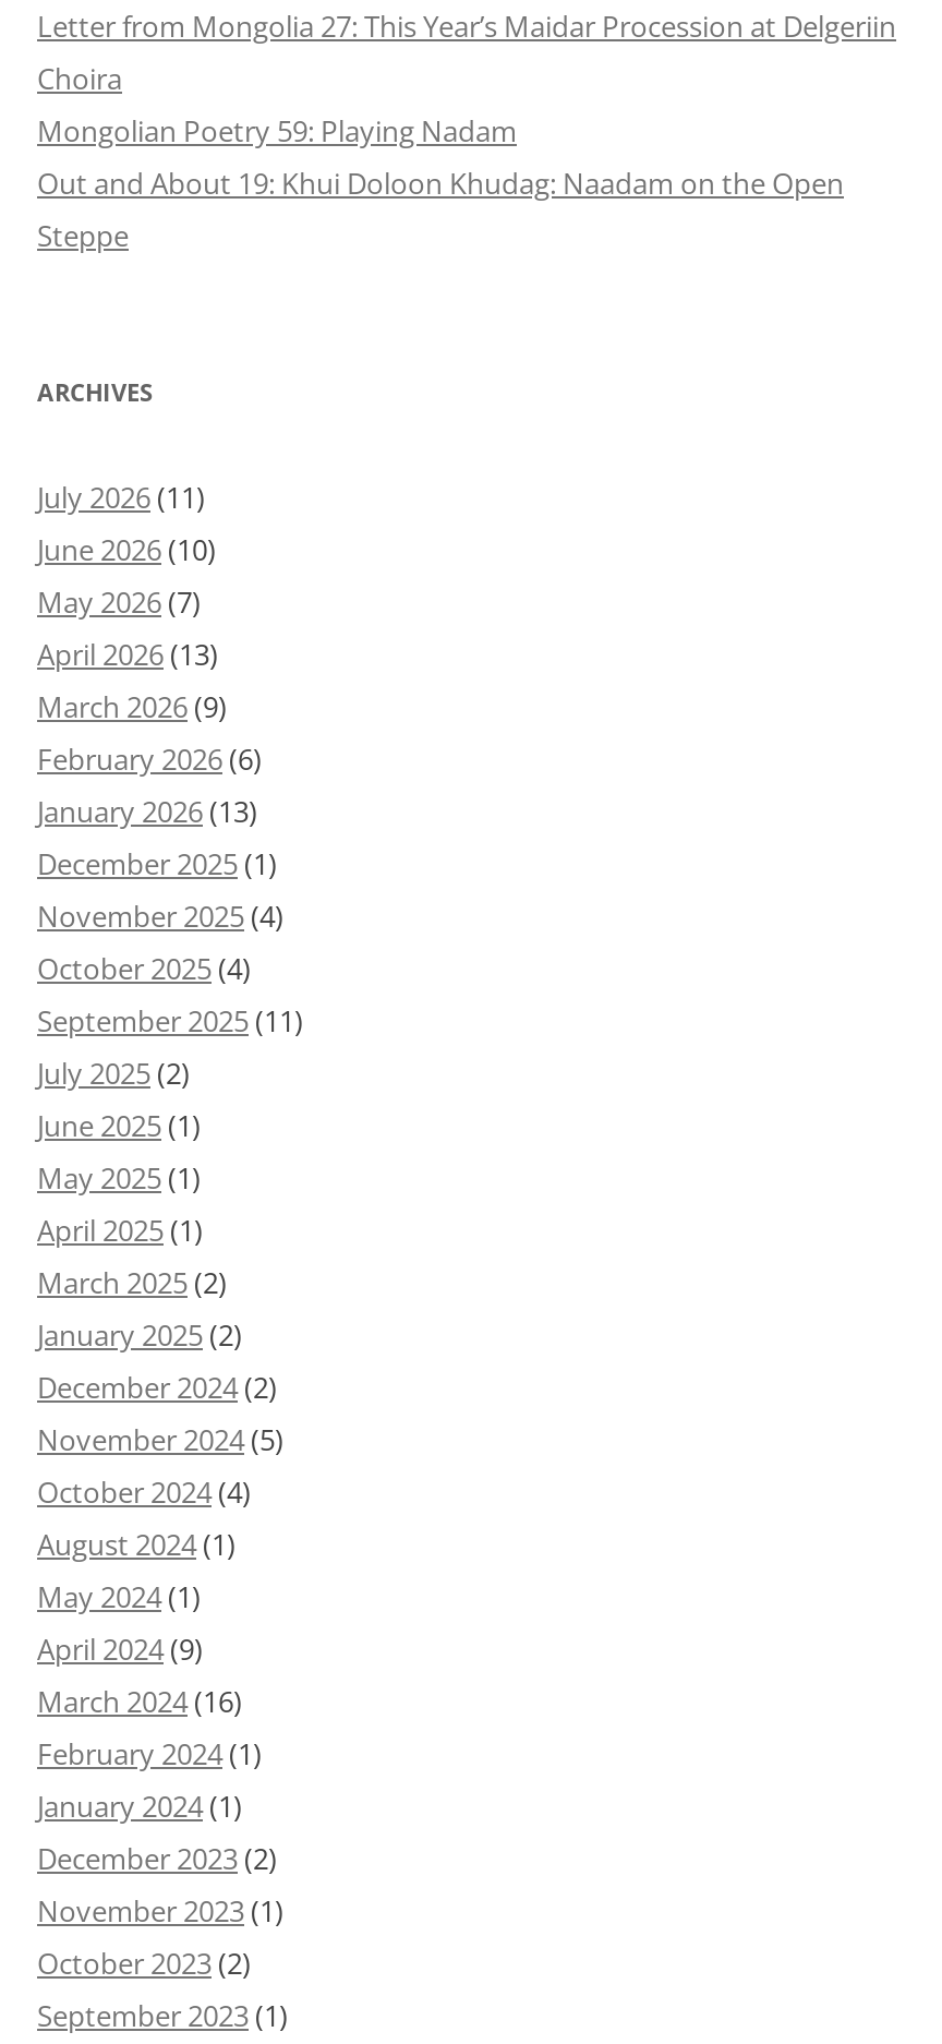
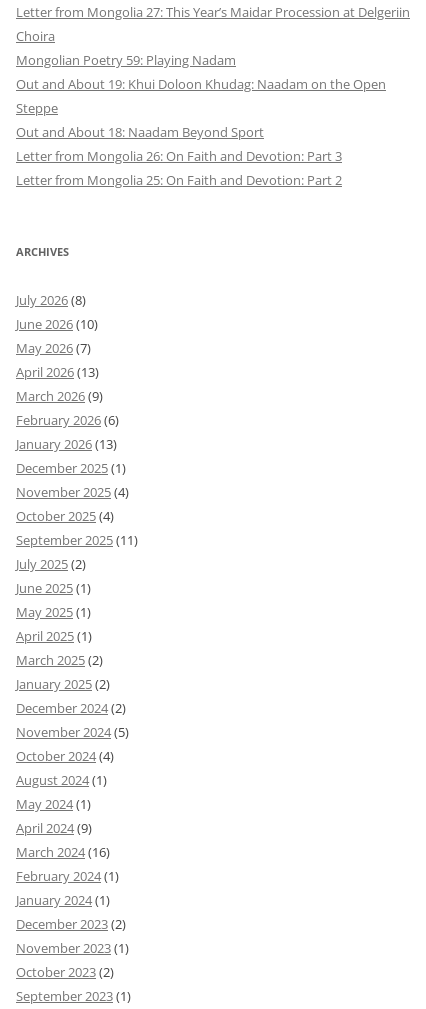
+ Out and About 18: Naadam Beyond Sport
+ Letter from Mongolia 26: On Faith and Devotion: Part 3
+ Letter from Mongolia 25: On Faith and Devotion: Part 2

- July 2026 (11)
+ July 2026 (8)
